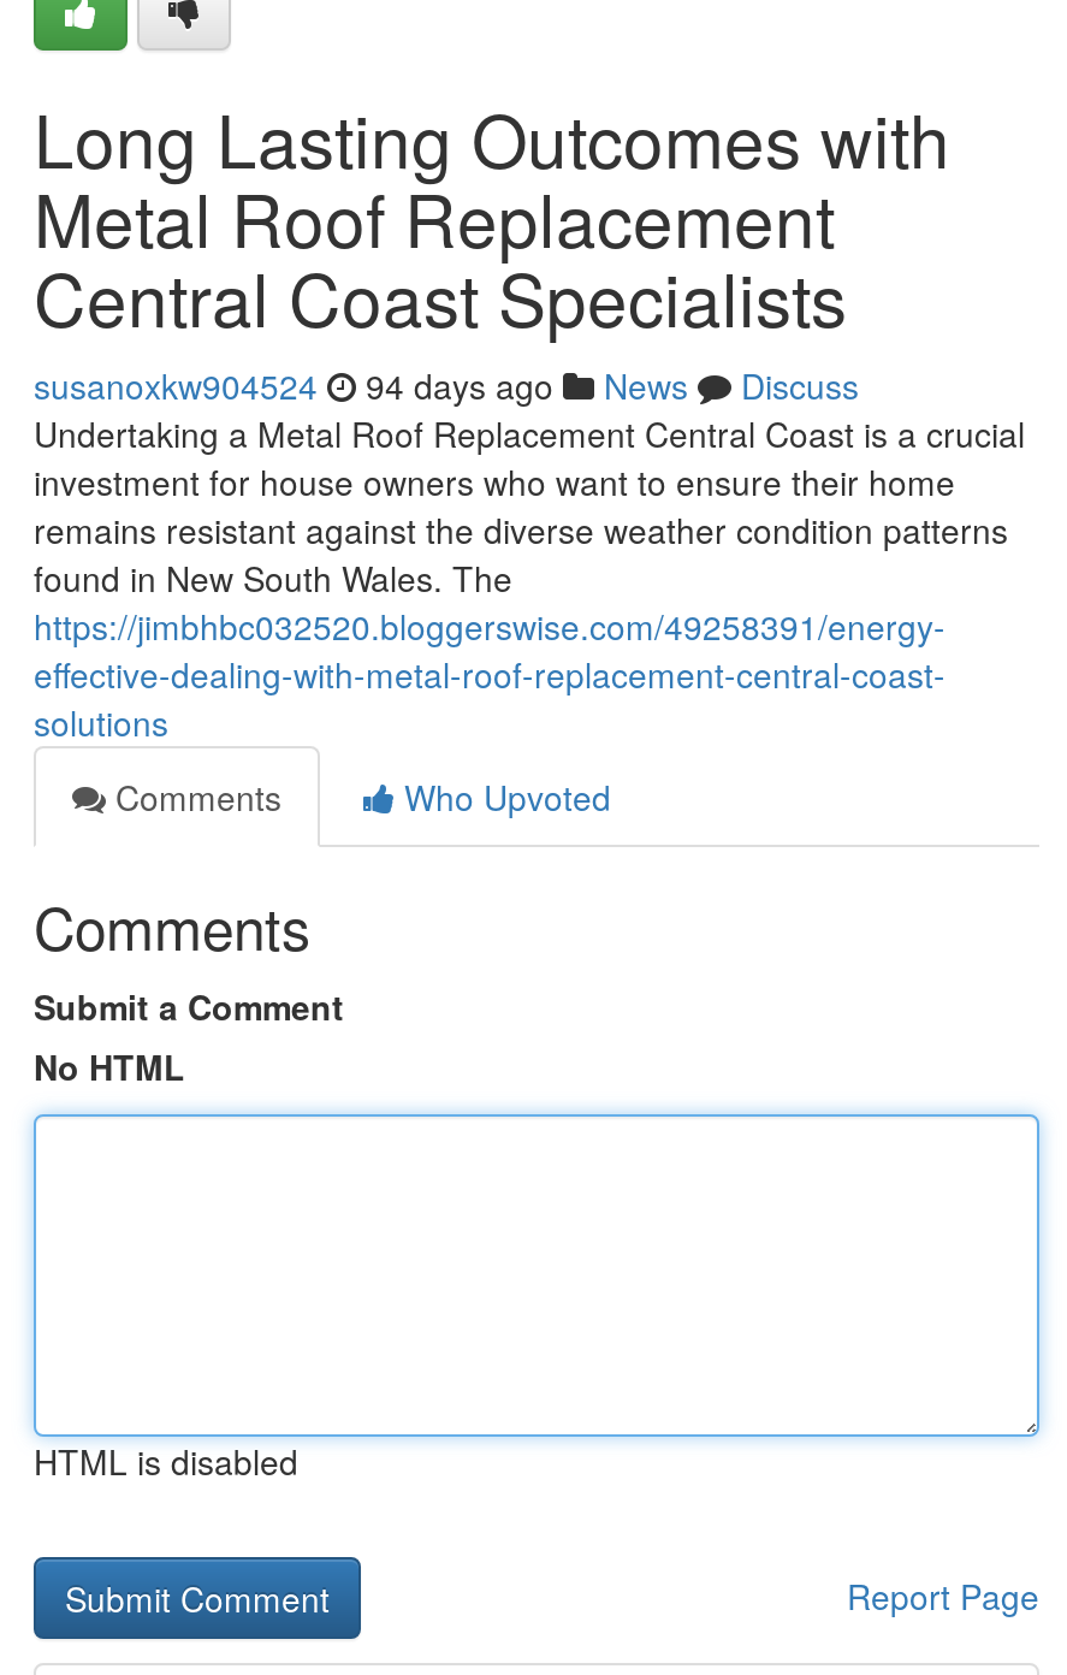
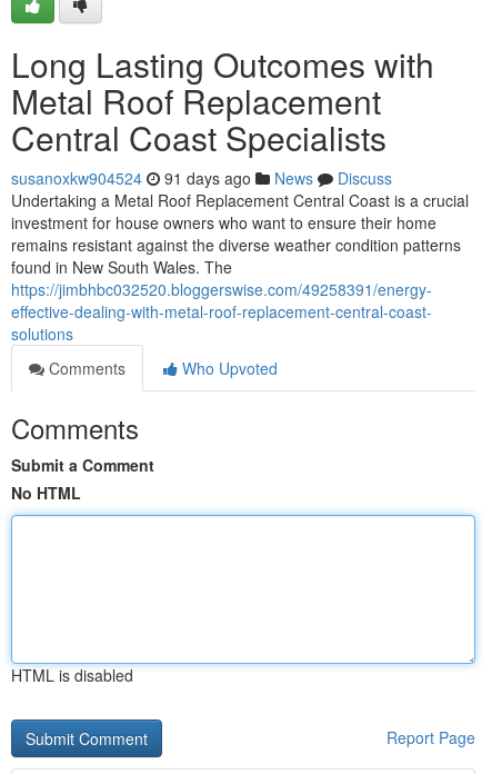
- susanoxkw904524 94 days ago News Discuss
+ susanoxkw904524 91 days ago News Discuss
